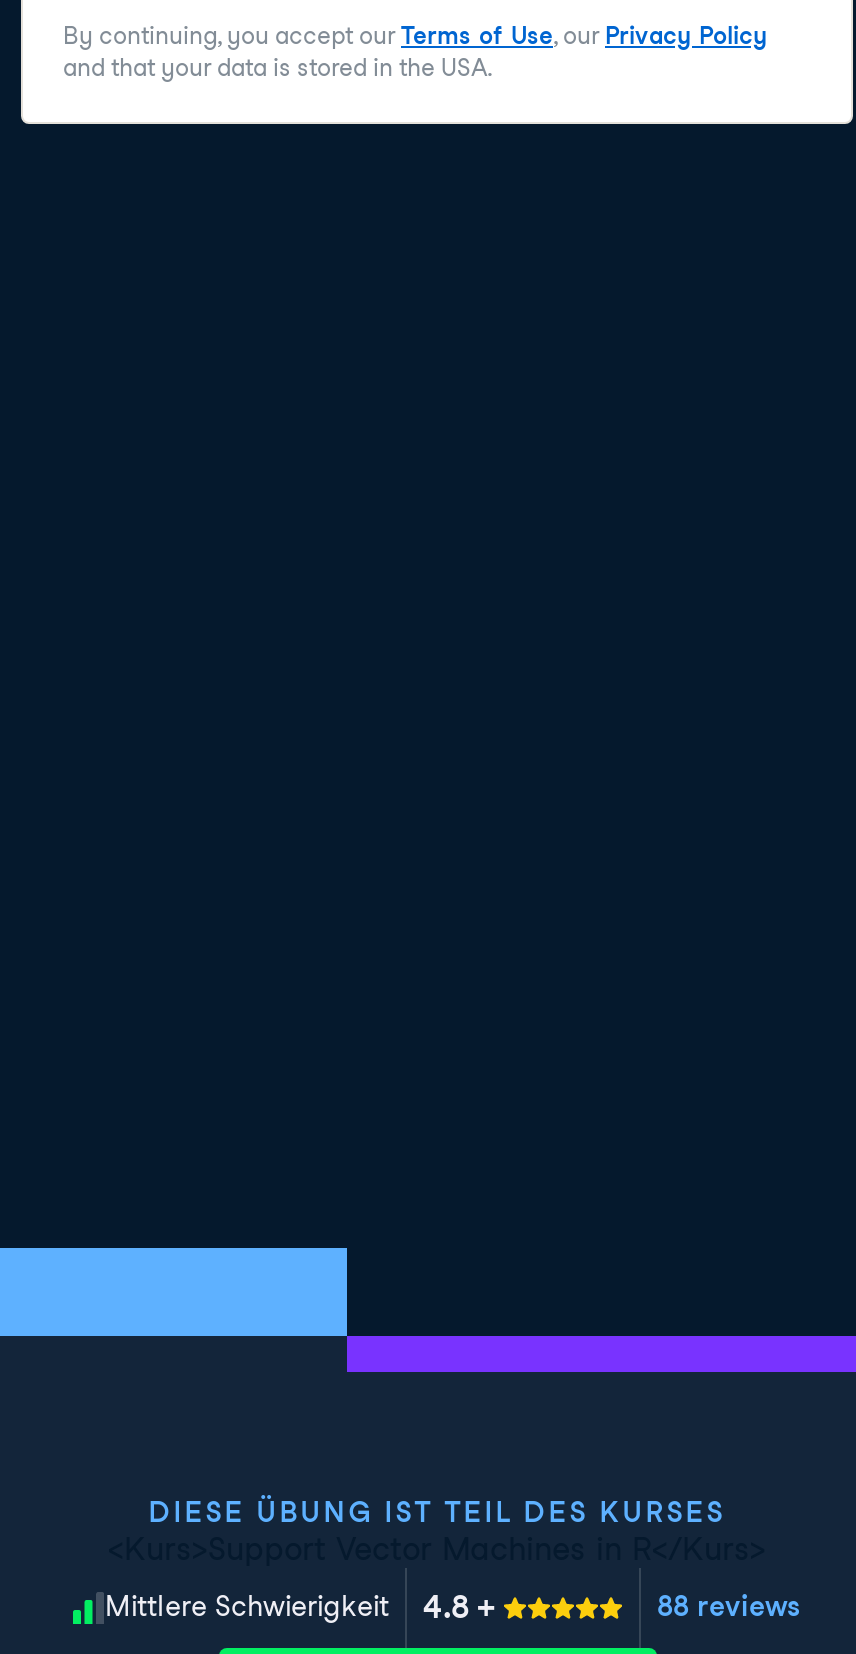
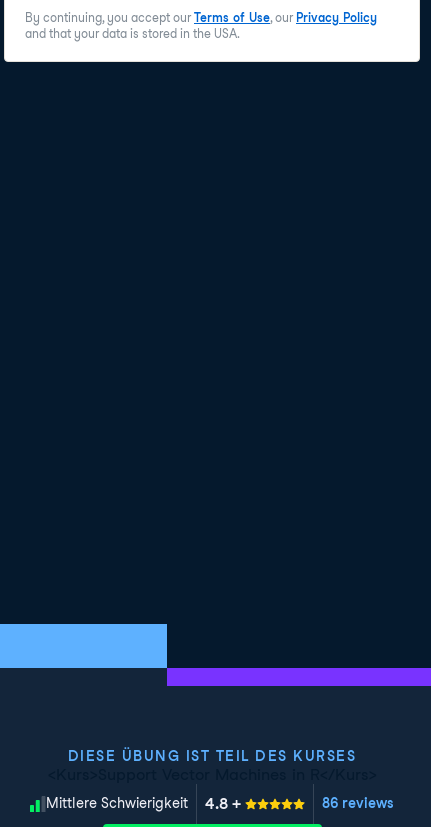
- 88 reviews
+ 86 reviews
